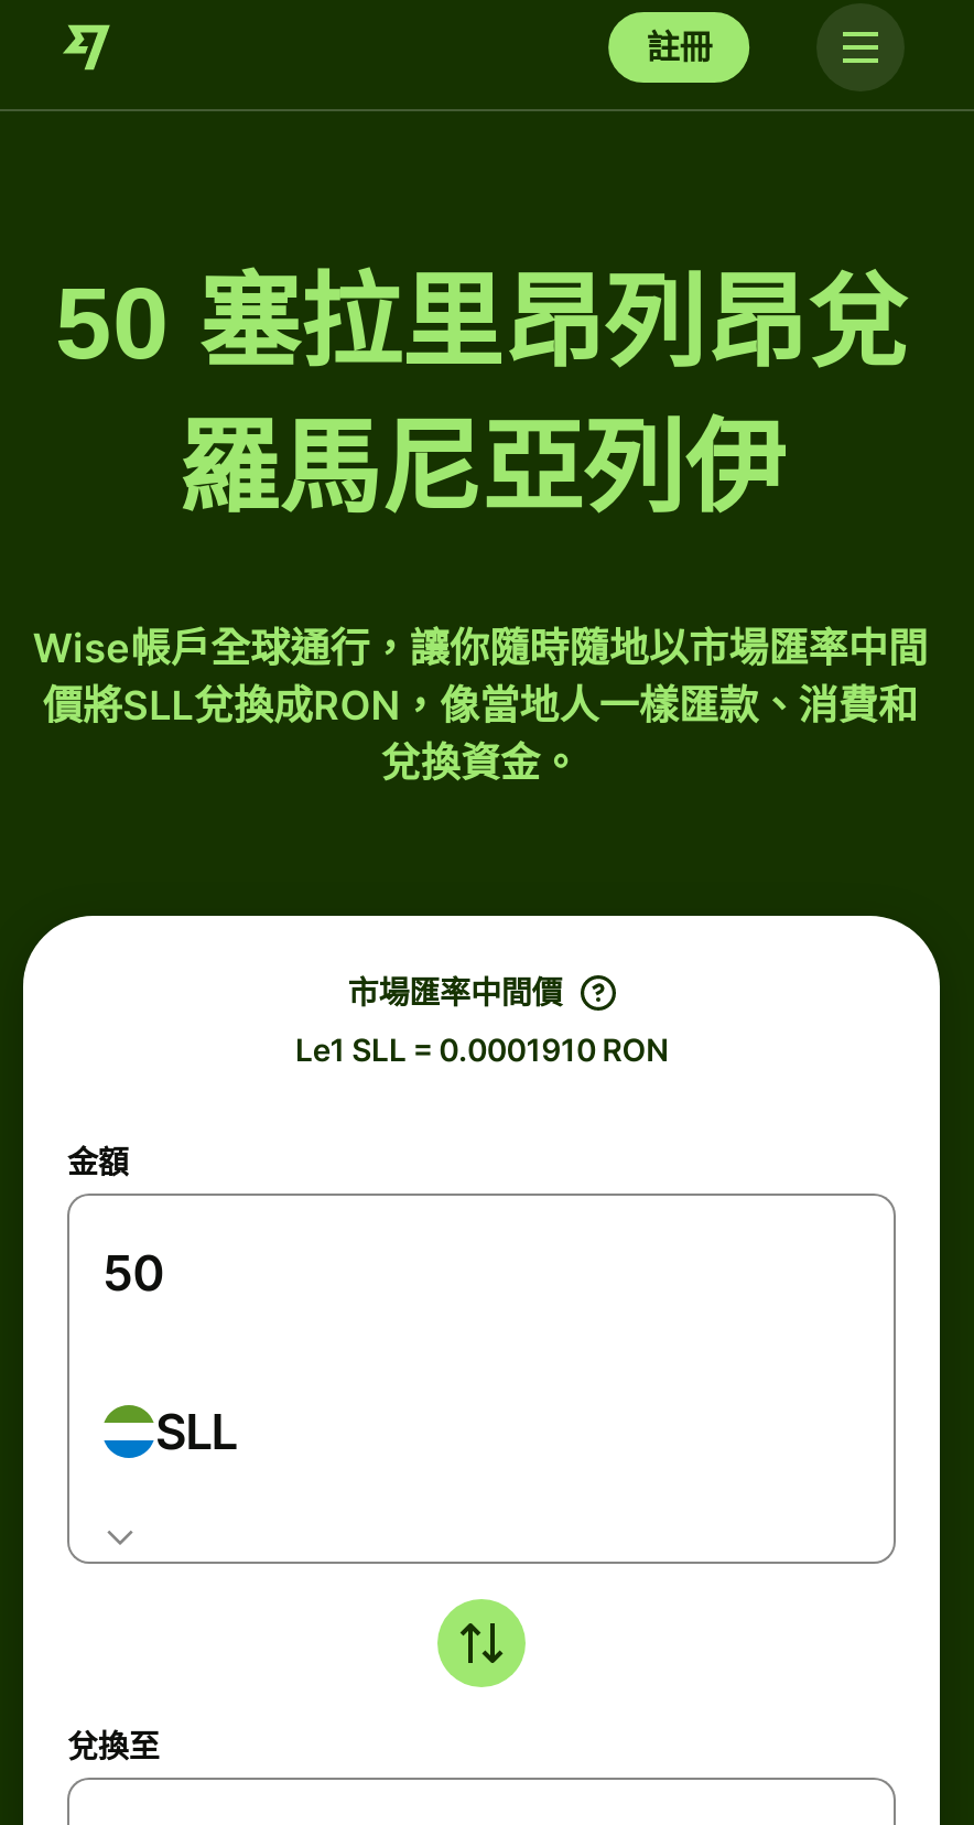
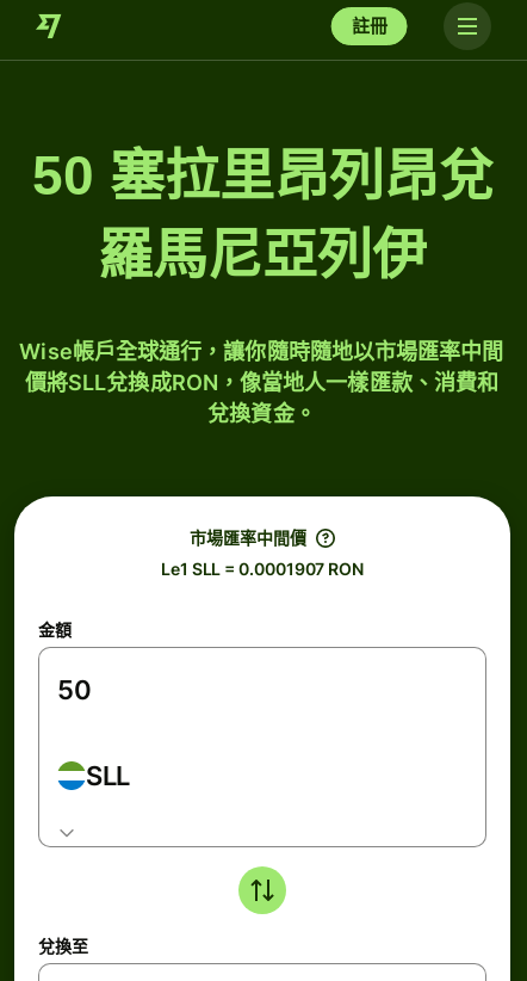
- Le1 SLL = 0.0001910 RON
+ Le1 SLL = 0.0001907 RON
